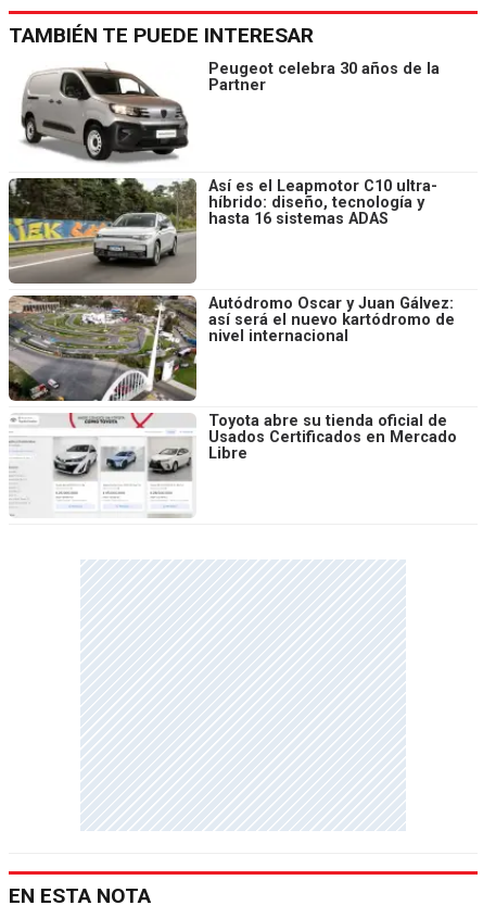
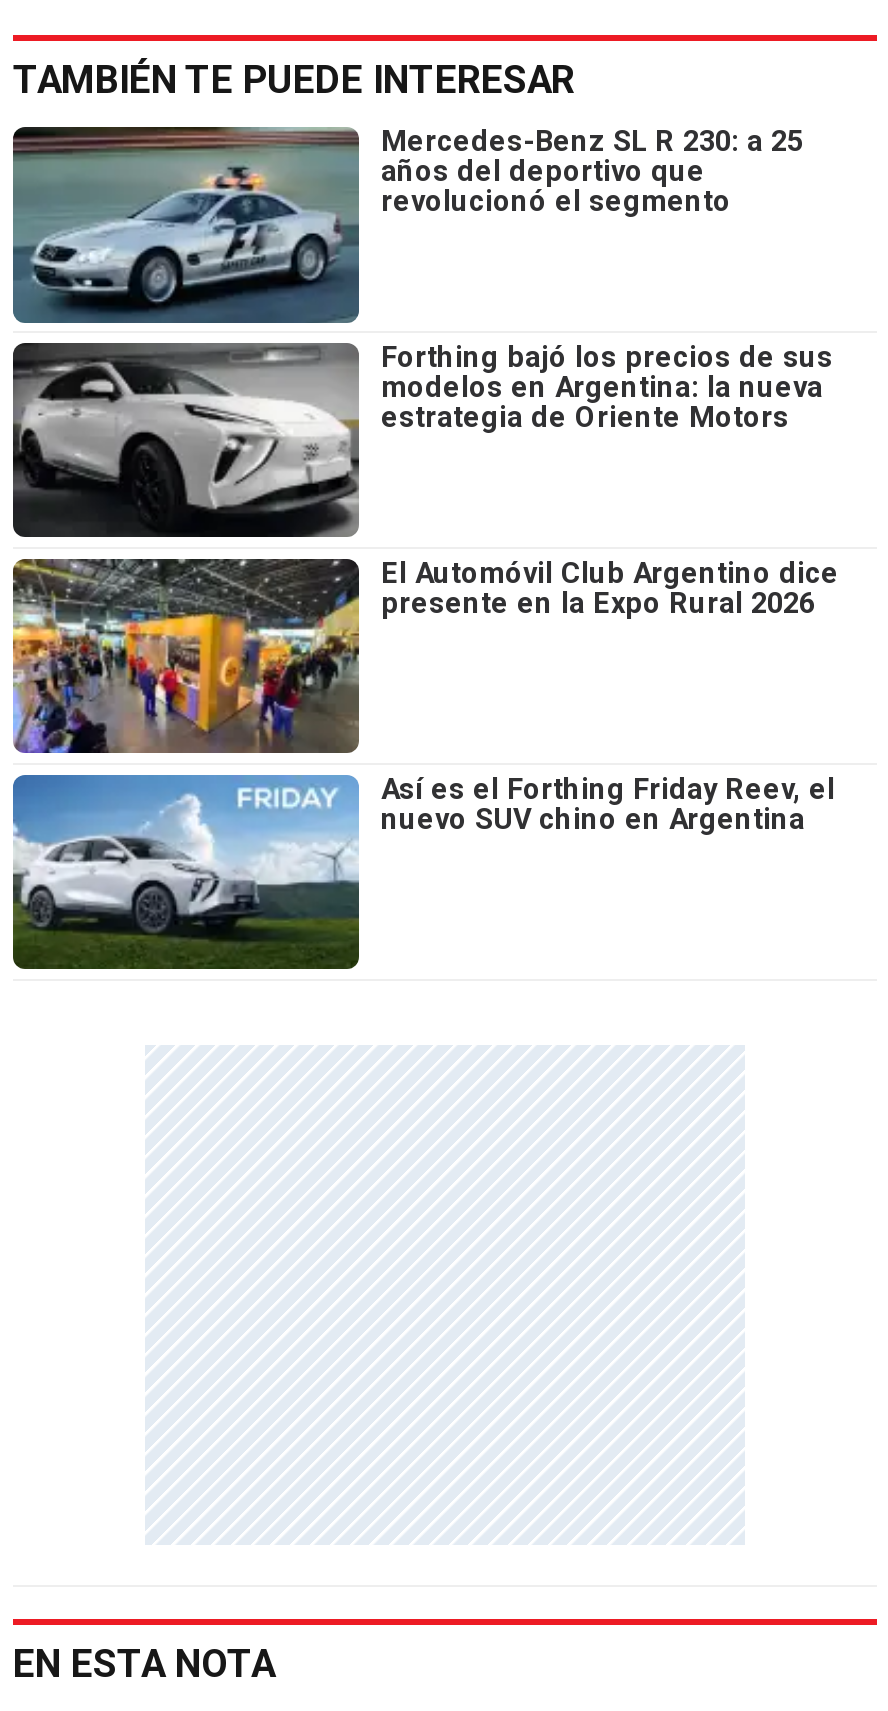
- [image]
- Peugeot celebra 30 años de la
- Partner
+ [image]
+ Mercedes-Benz SL R 230: a 25
+ años del deportivo que
+ revolucionó el segmento

- [image]
- Así es el Leapmotor C10 ultra-
- híbrido: diseño, tecnología y
- hasta 16 sistemas ADAS
+ [image]
+ Forthing bajó los precios de sus
+ modelos en Argentina: la nueva
+ estrategia de Oriente Motors

- [image]
- Autódromo Oscar y Juan Gálvez:
- así será el nuevo kartódromo de
- nivel internacional
+ [image]
+ El Automóvil Club Argentino dice
+ presente en la Expo Rural 2026

- [image]
- Toyota abre su tienda oficial de
- Usados Certificados en Mercado
- Libre
+ [image]
+ Así es el Forthing Friday Reev, el
+ nuevo SUV chino en Argentina
